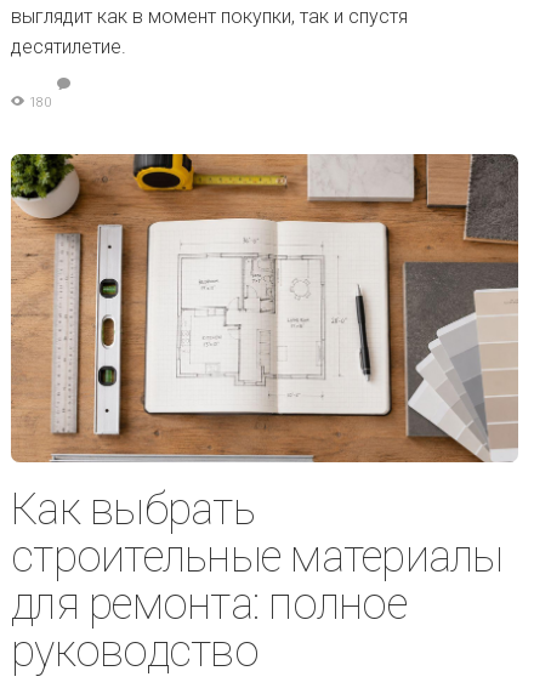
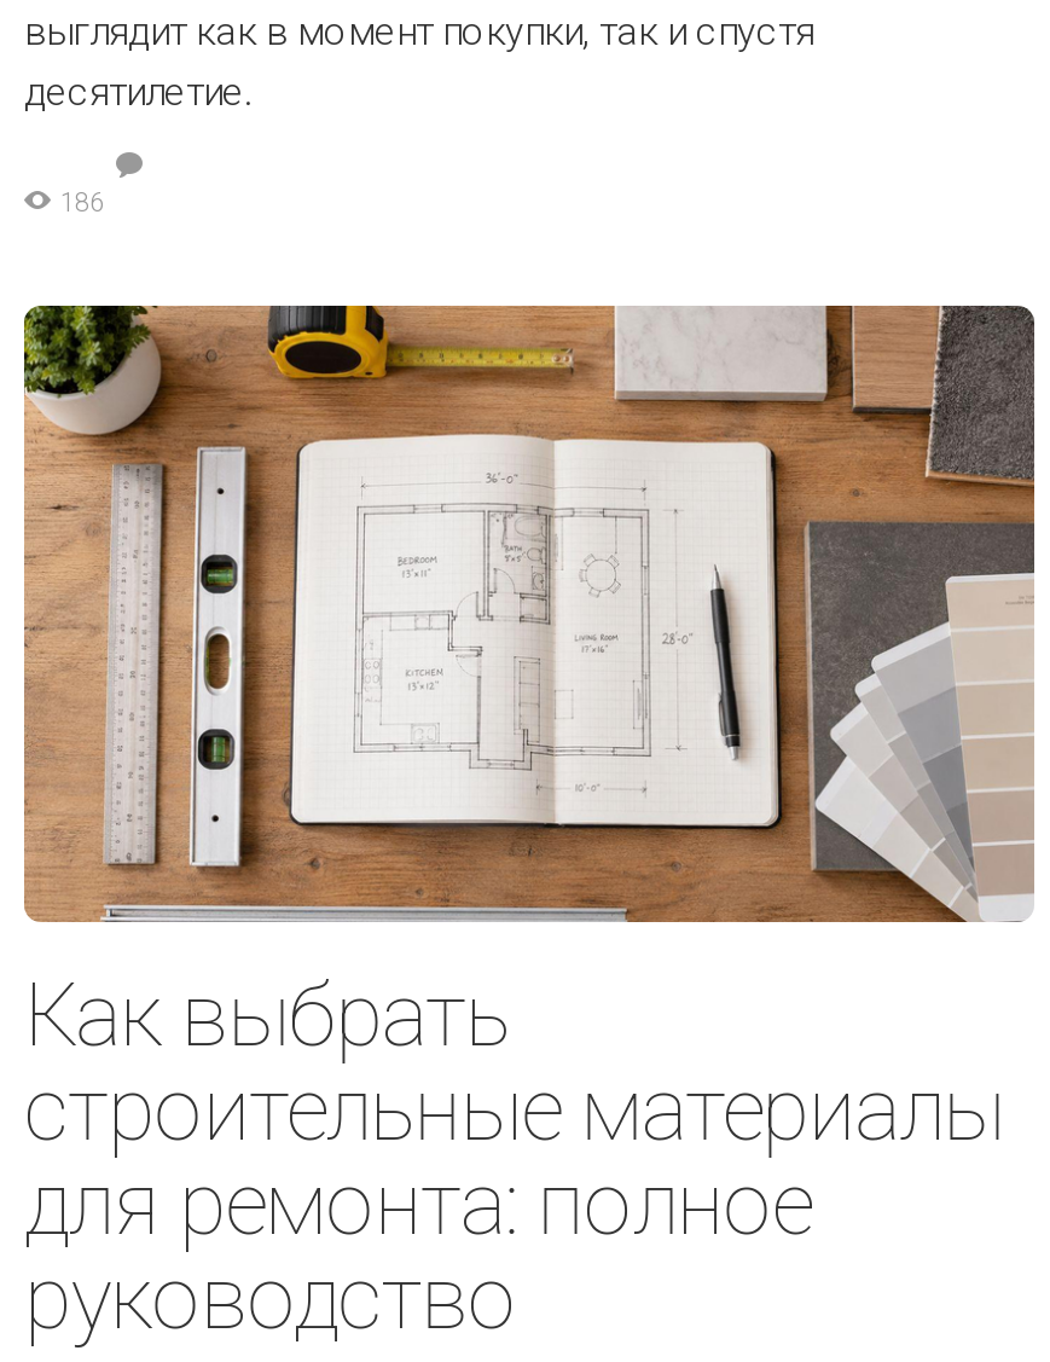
- 180
+ 186
